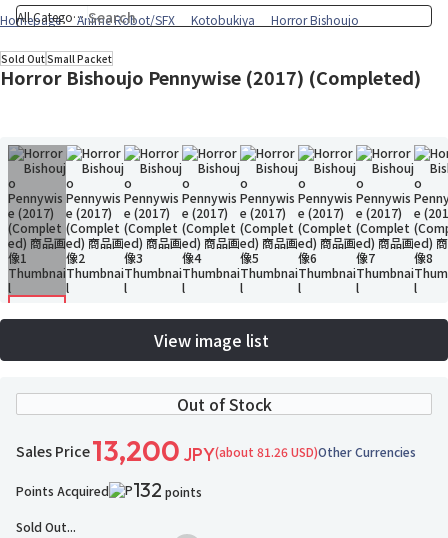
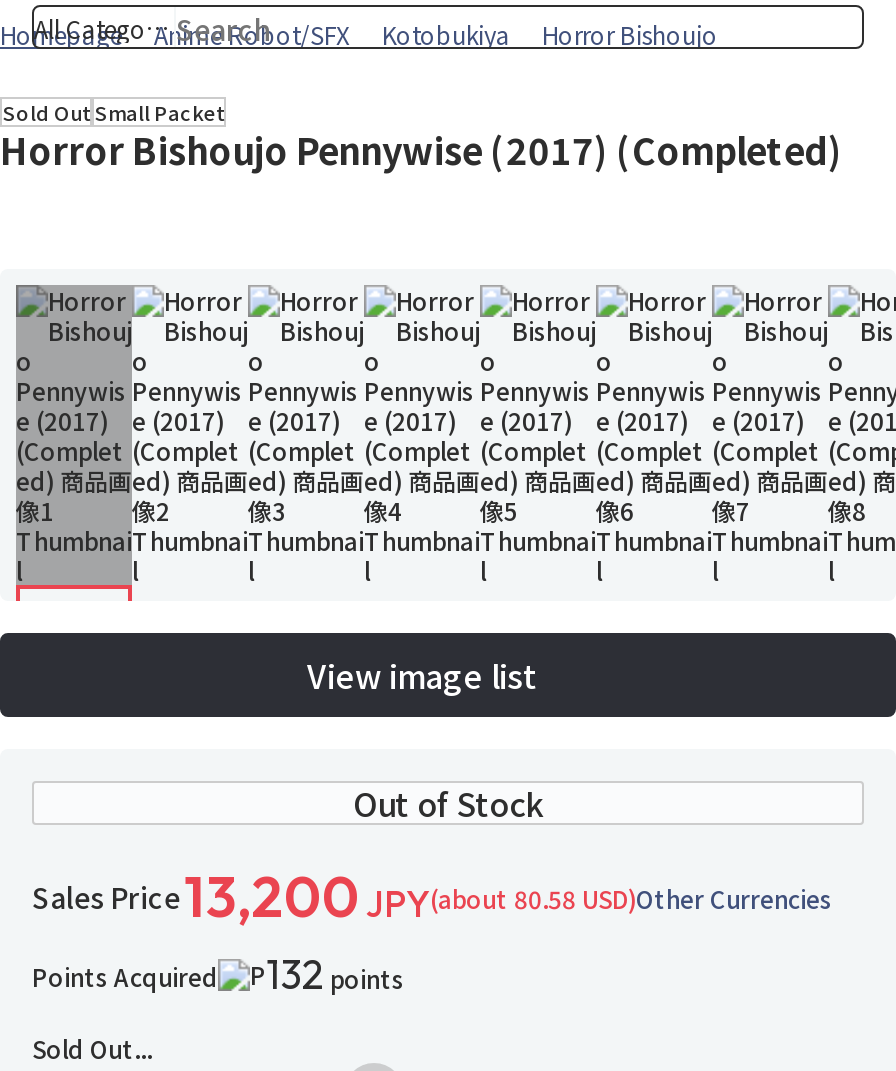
- Sales Price 13,200JPY(about 81.26 USD)Other Currencies
+ Sales Price 13,200JPY(about 80.58 USD)Other Currencies
